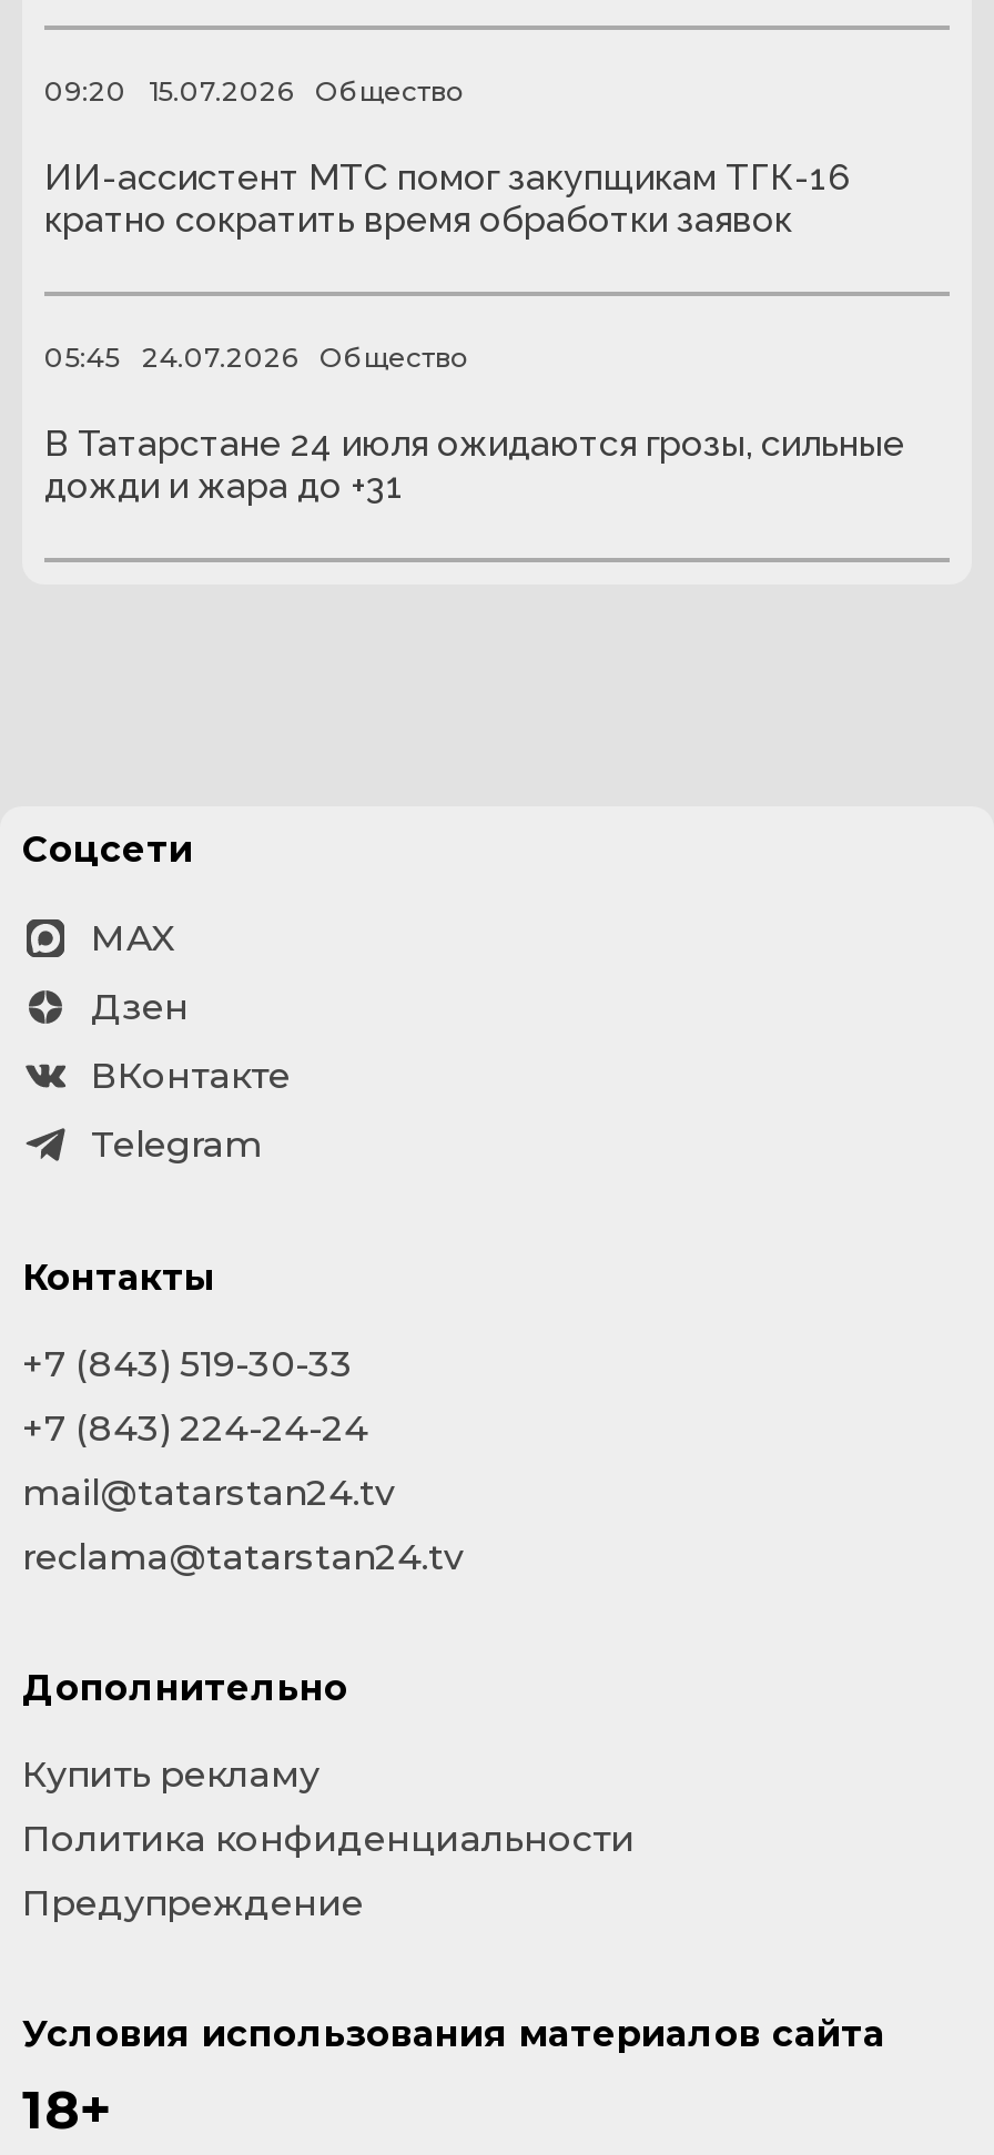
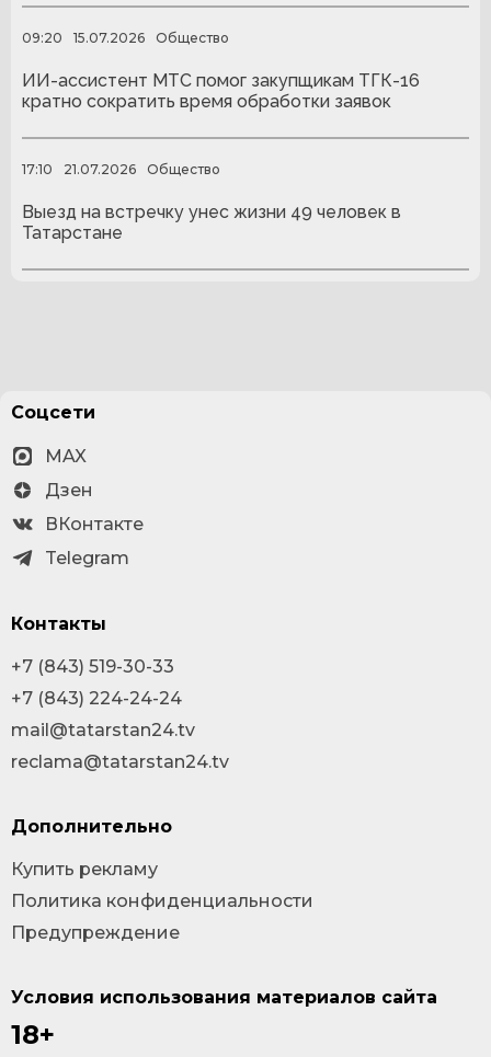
- 05:45
+ 17:10

- 24.07.2026
+ 21.07.2026

- В Татарстане 24 июля ожидаются грозы, сильные
- дожди и жара до +31
+ Выезд на встречку унес жизни 49 человек в
+ Татарстане
